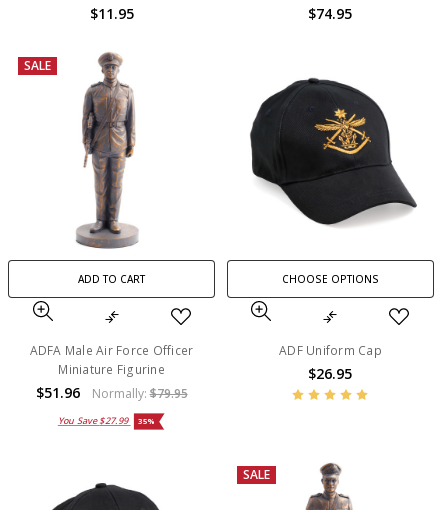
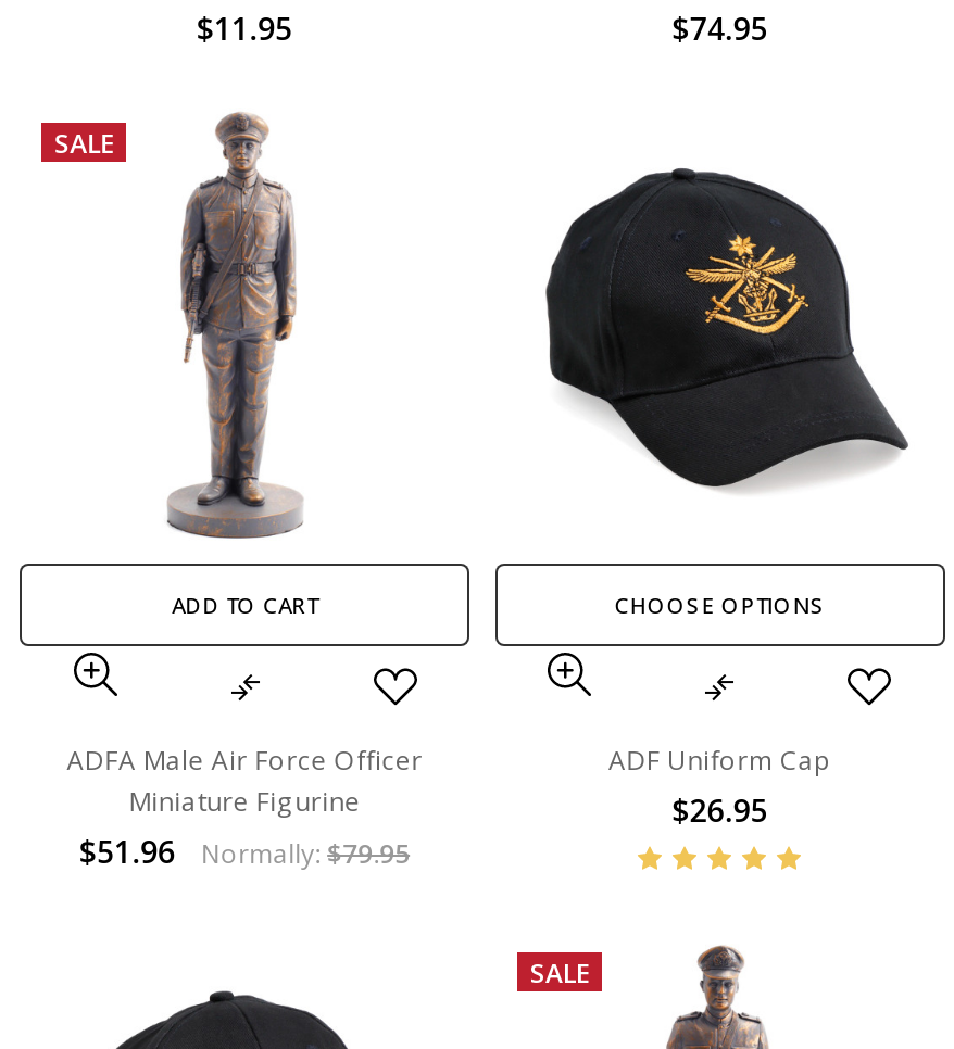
- You Save$27.99
- 35%
